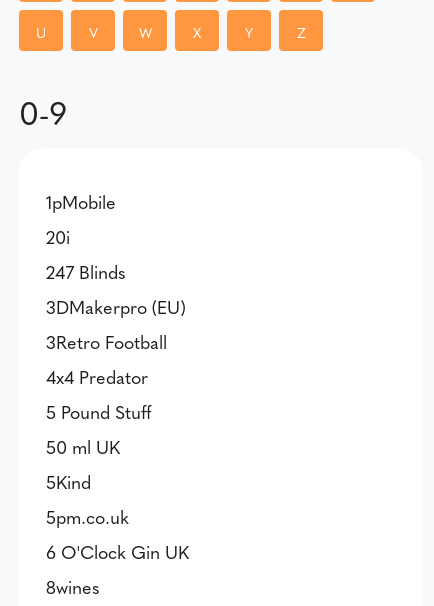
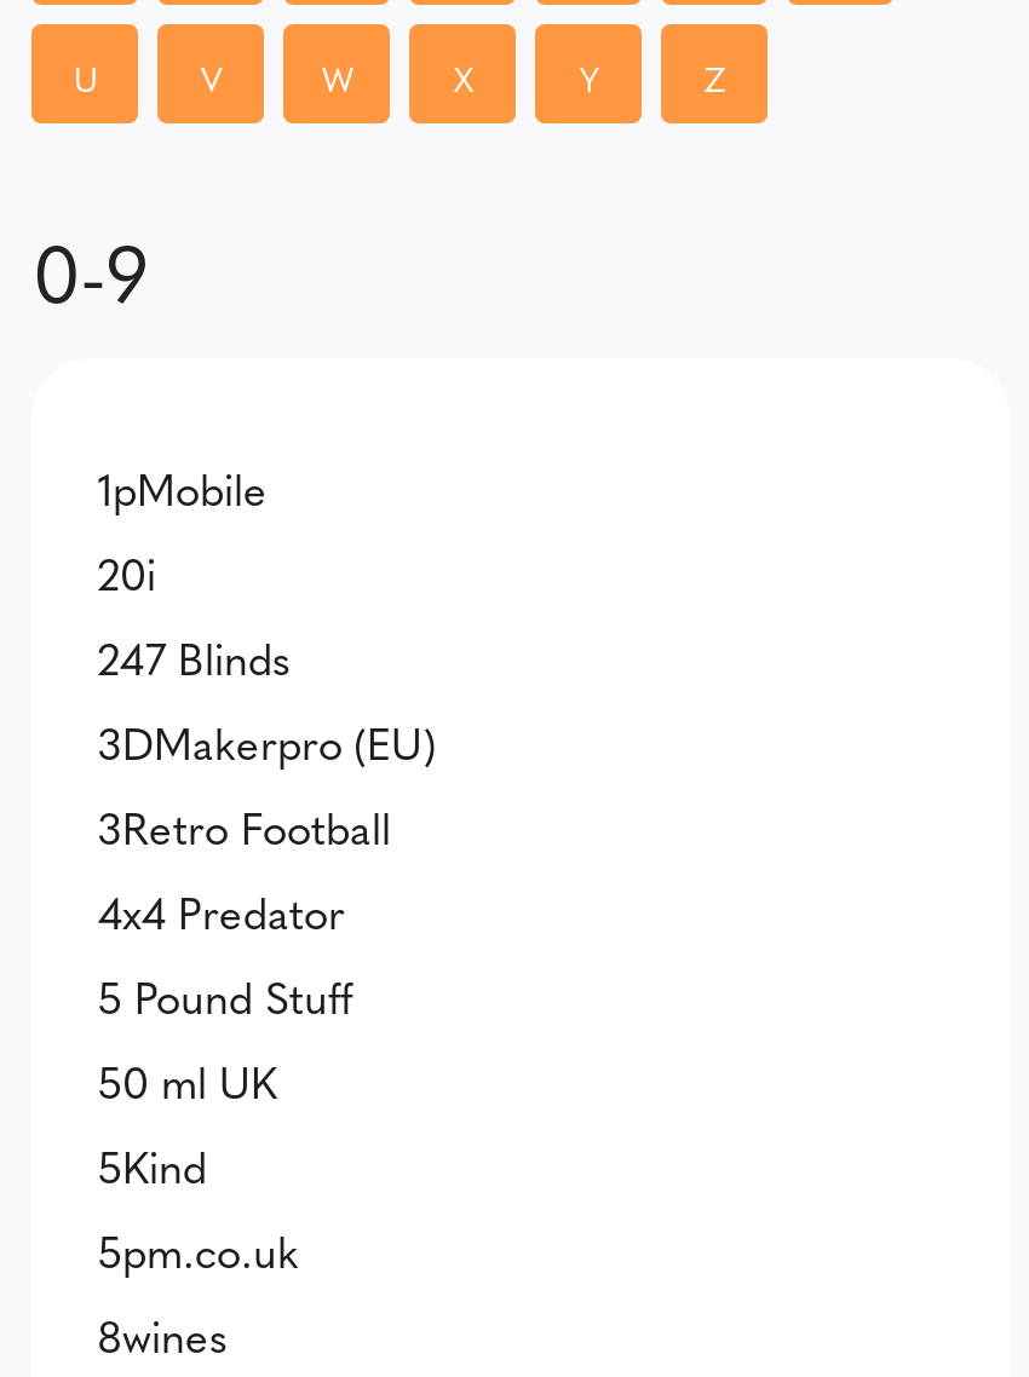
- 6 O'Clock Gin UK
